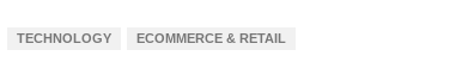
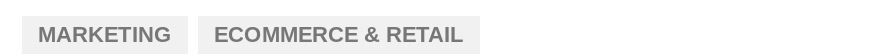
- TECHNOLOGY
+ MARKETING
